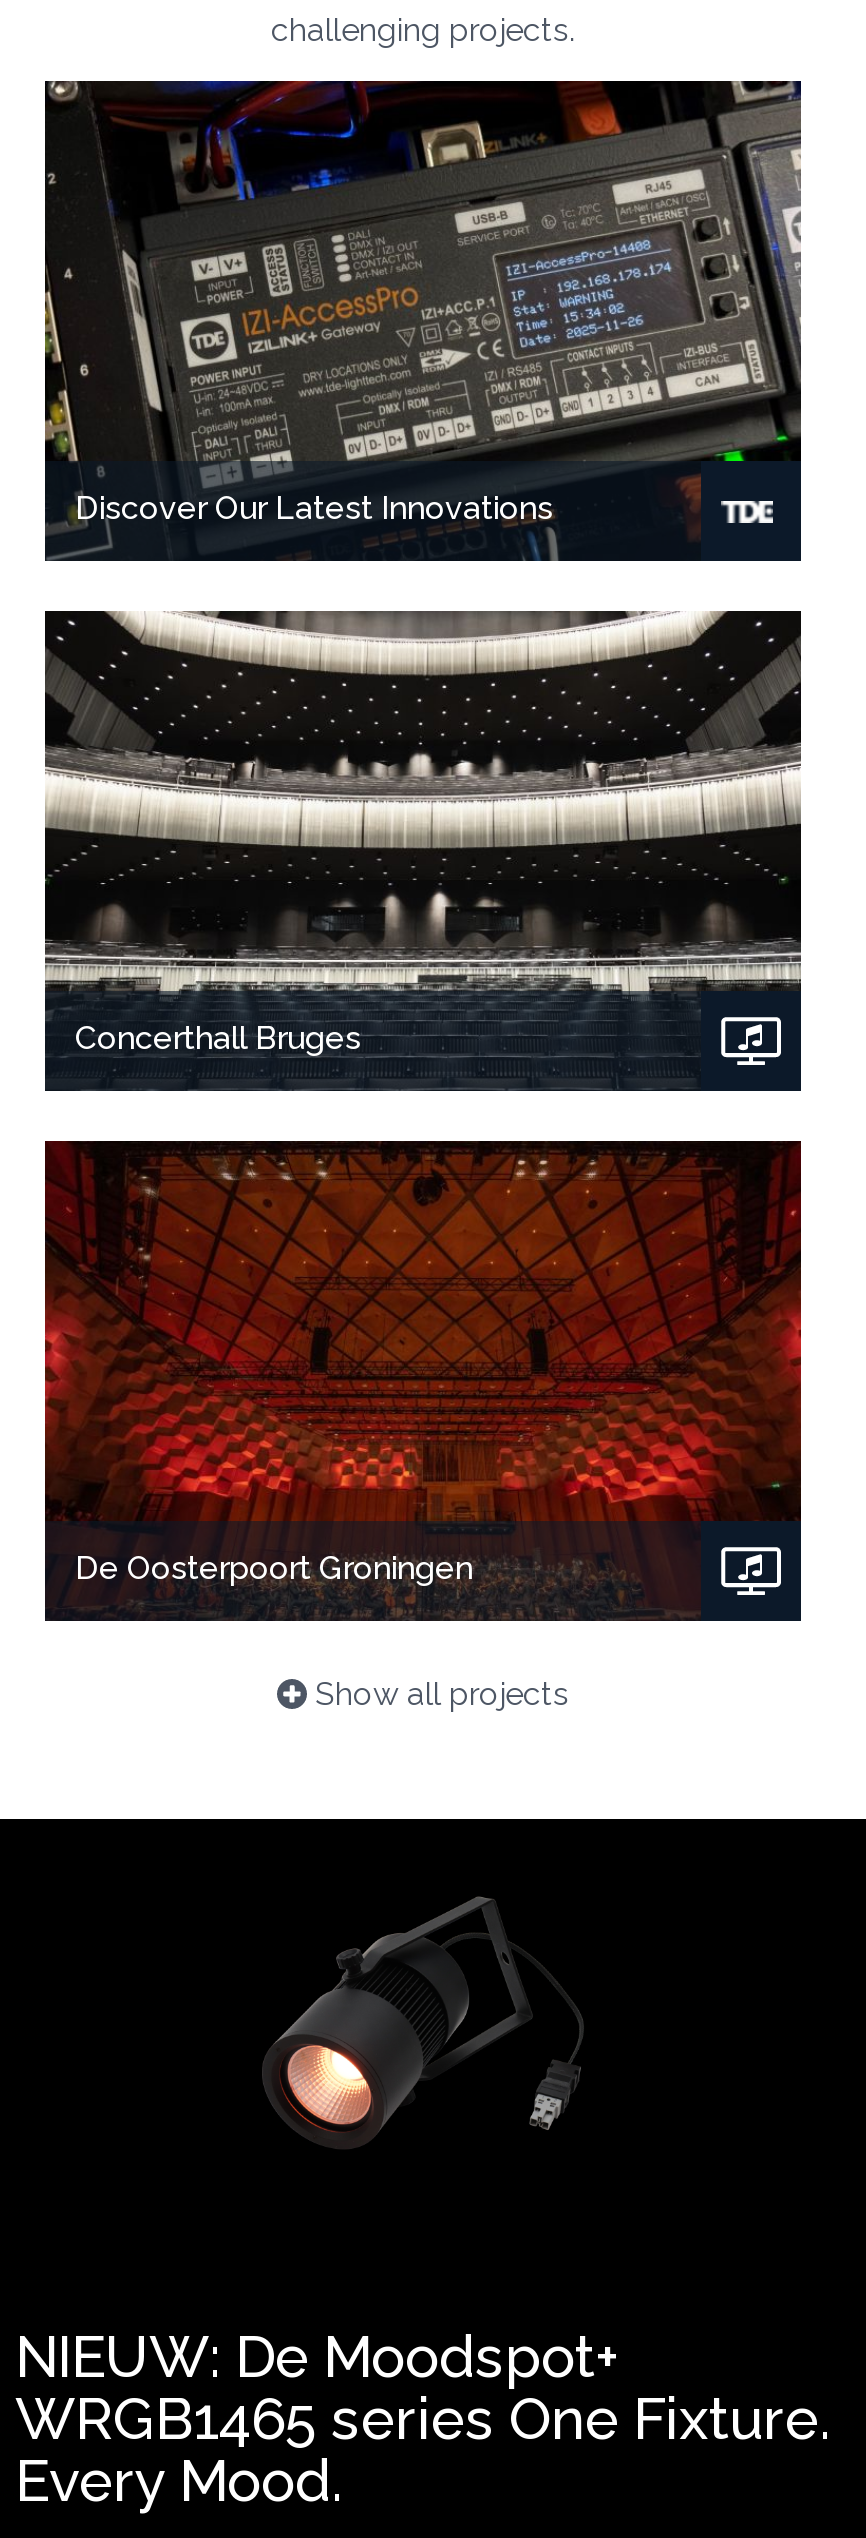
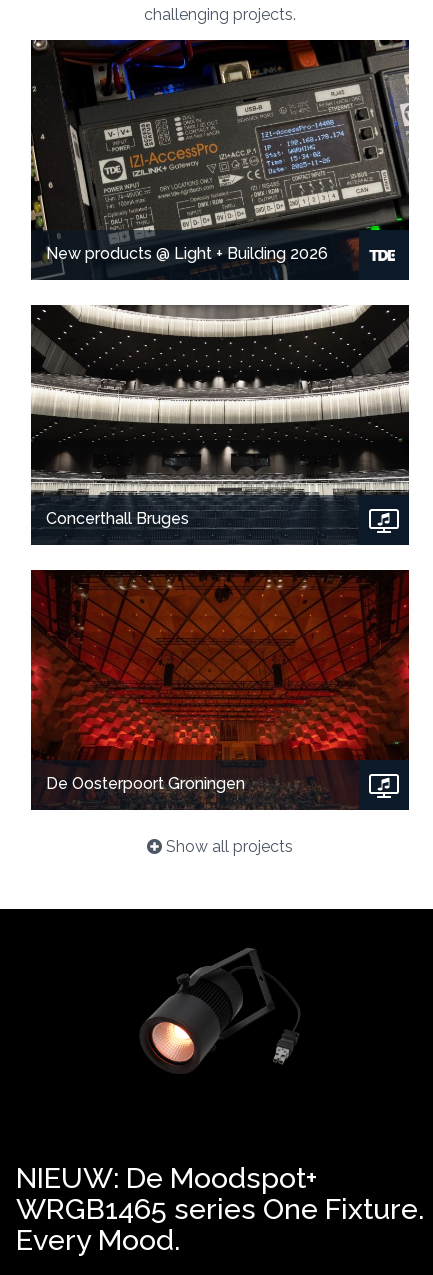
- Discover Our Latest Innovations
+ New products @ Light + Building 2026

- NEW: The Moodspot+
+ NIEUW: De Moodspot+
